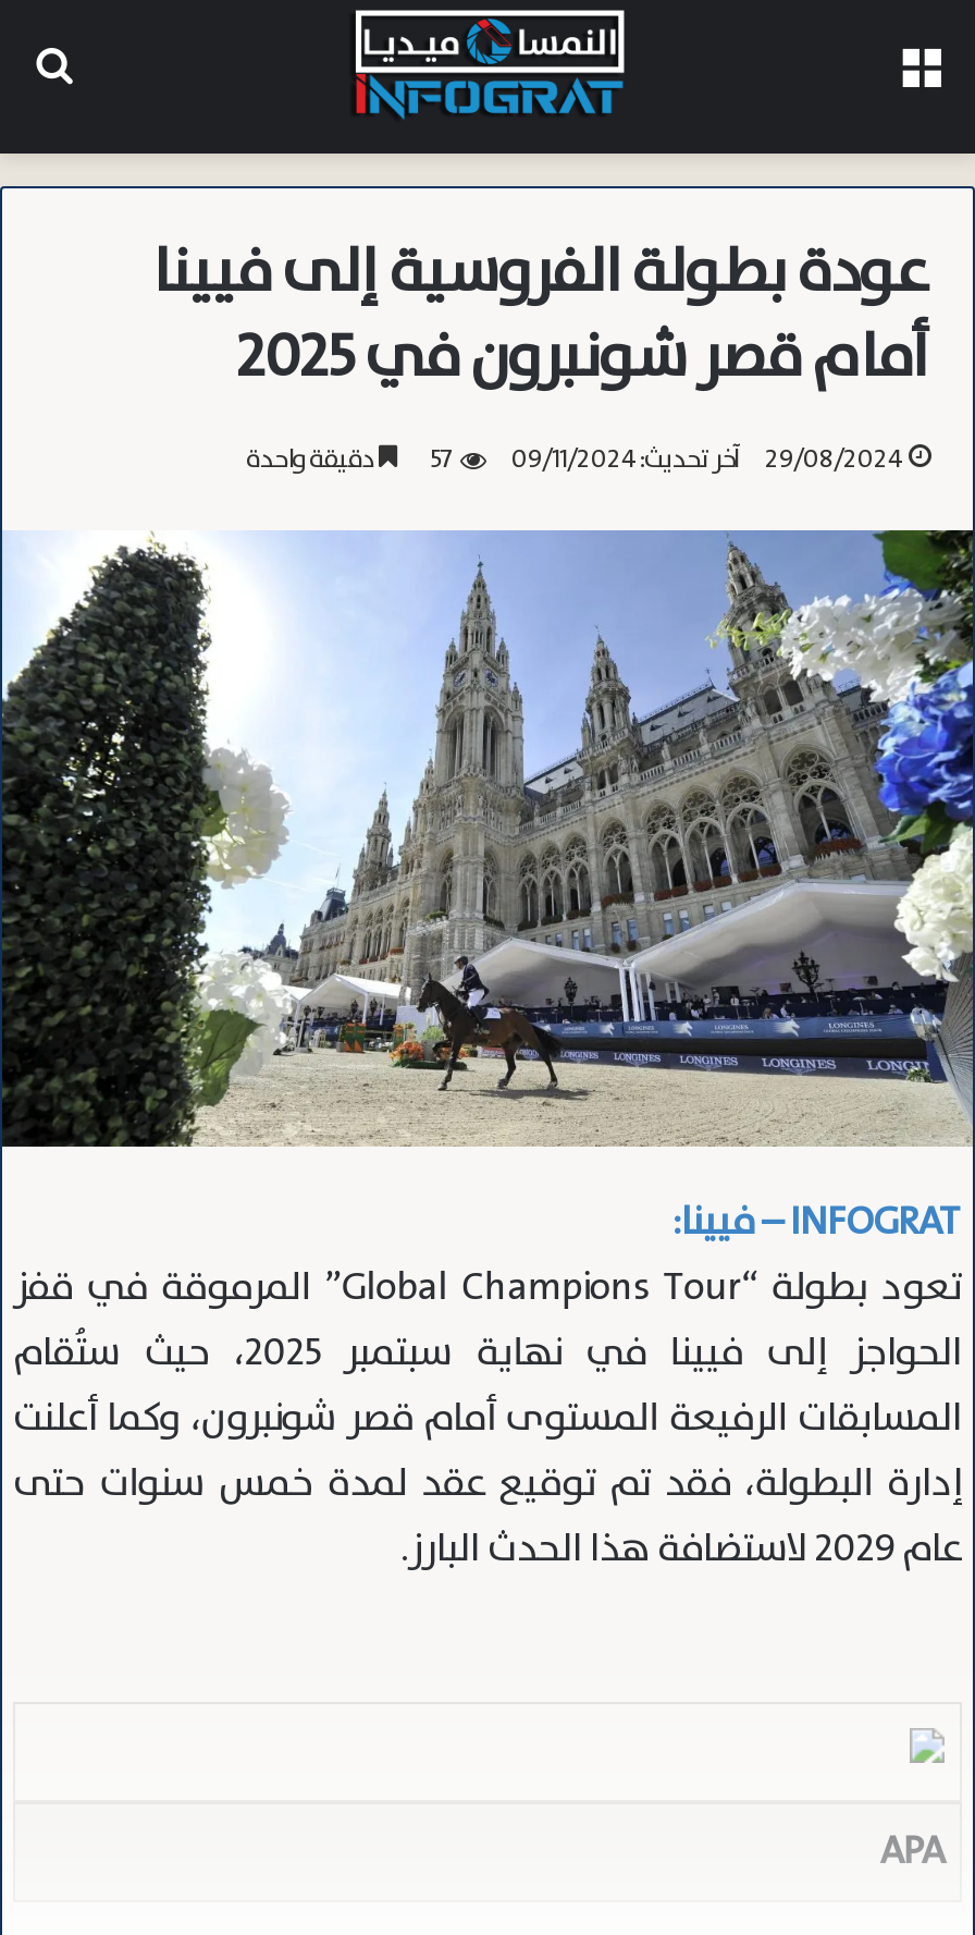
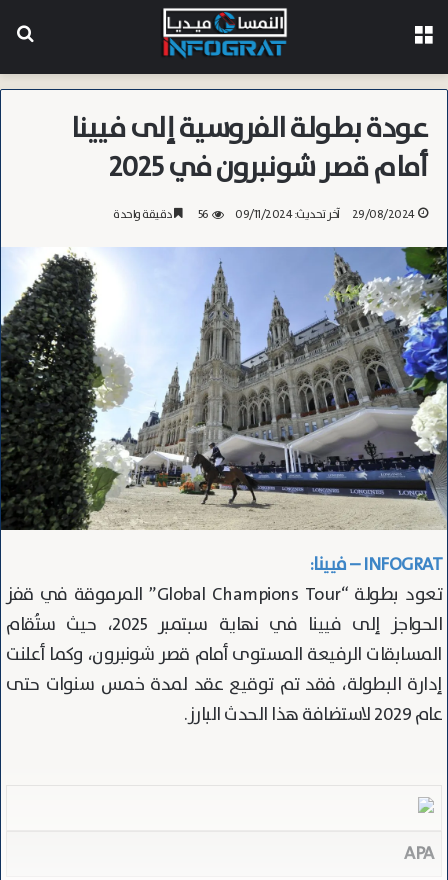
- 57 دقيقة واحدة
+ 56 دقيقة واحدة
